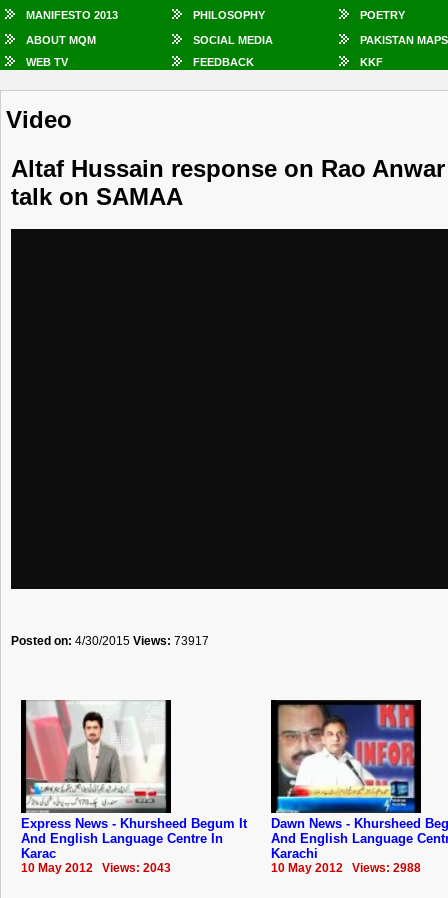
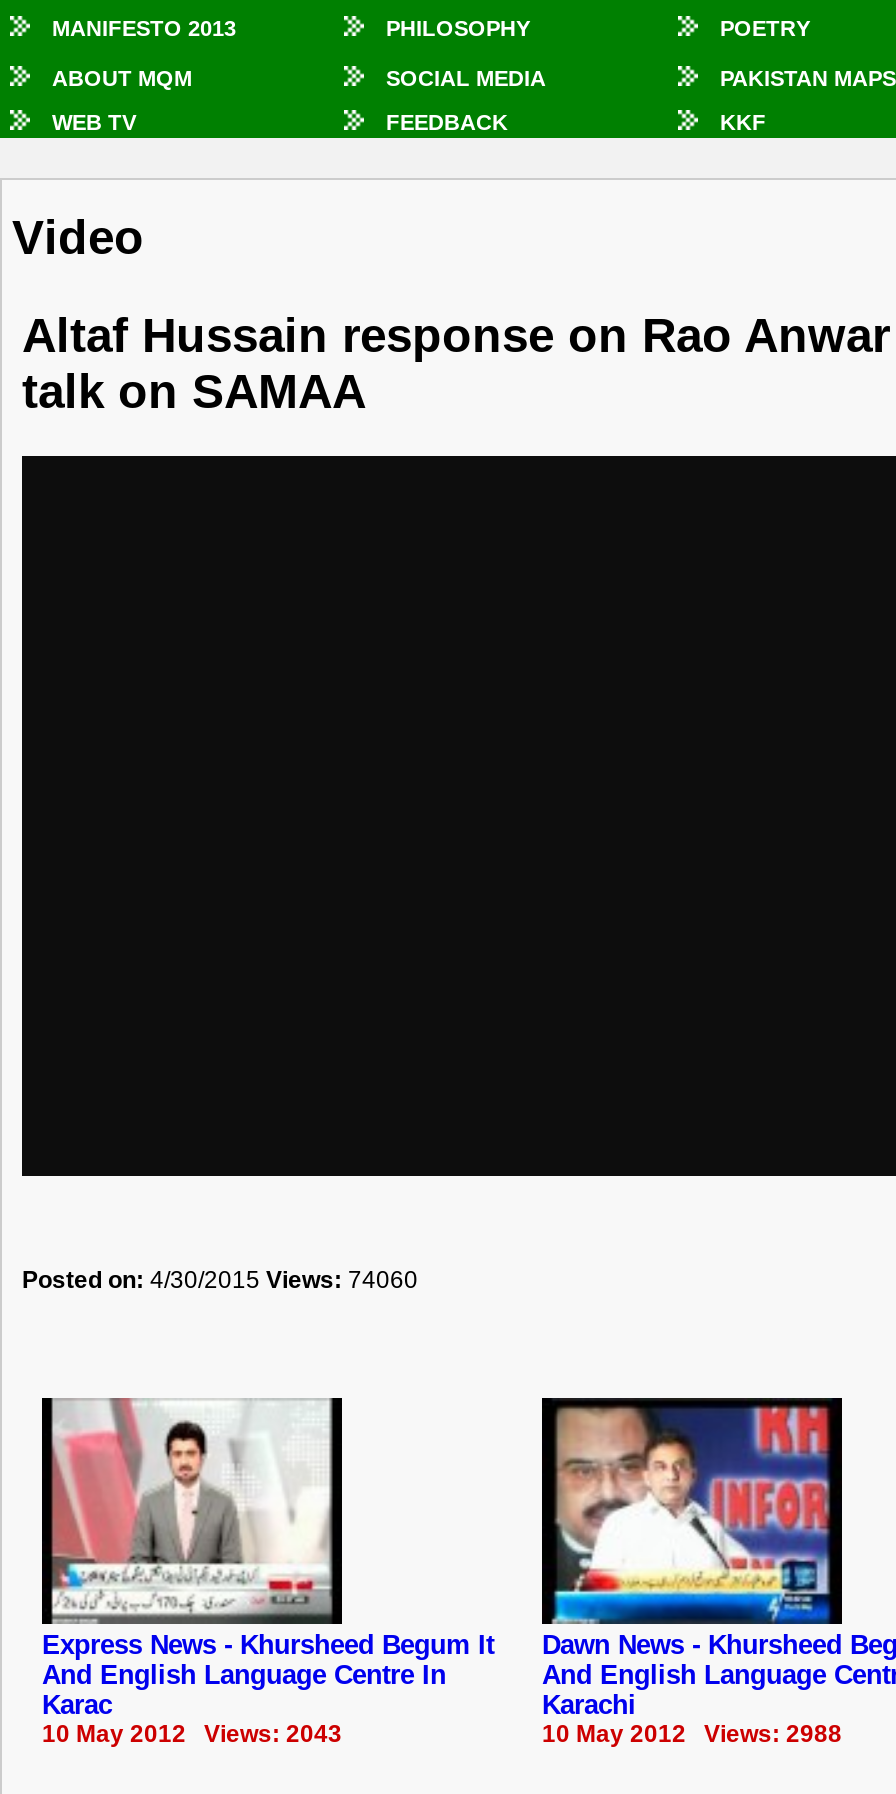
- Posted on: 4/30/2015 Views: 73917
+ Posted on: 4/30/2015 Views: 74060
